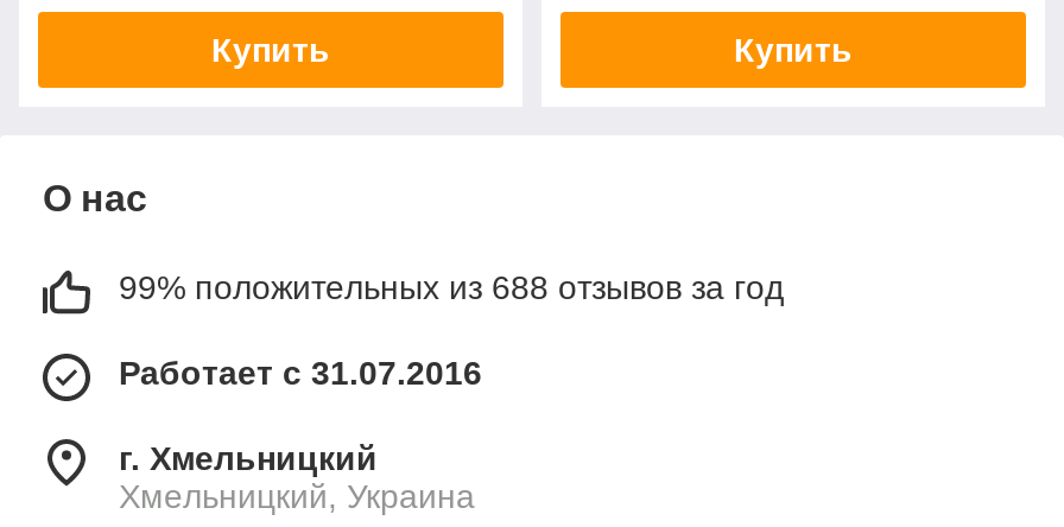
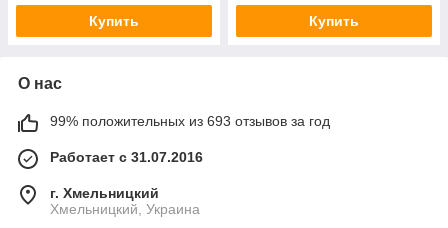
- 99% положительных из 688 отзывов за год
+ 99% положительных из 693 отзывов за год
